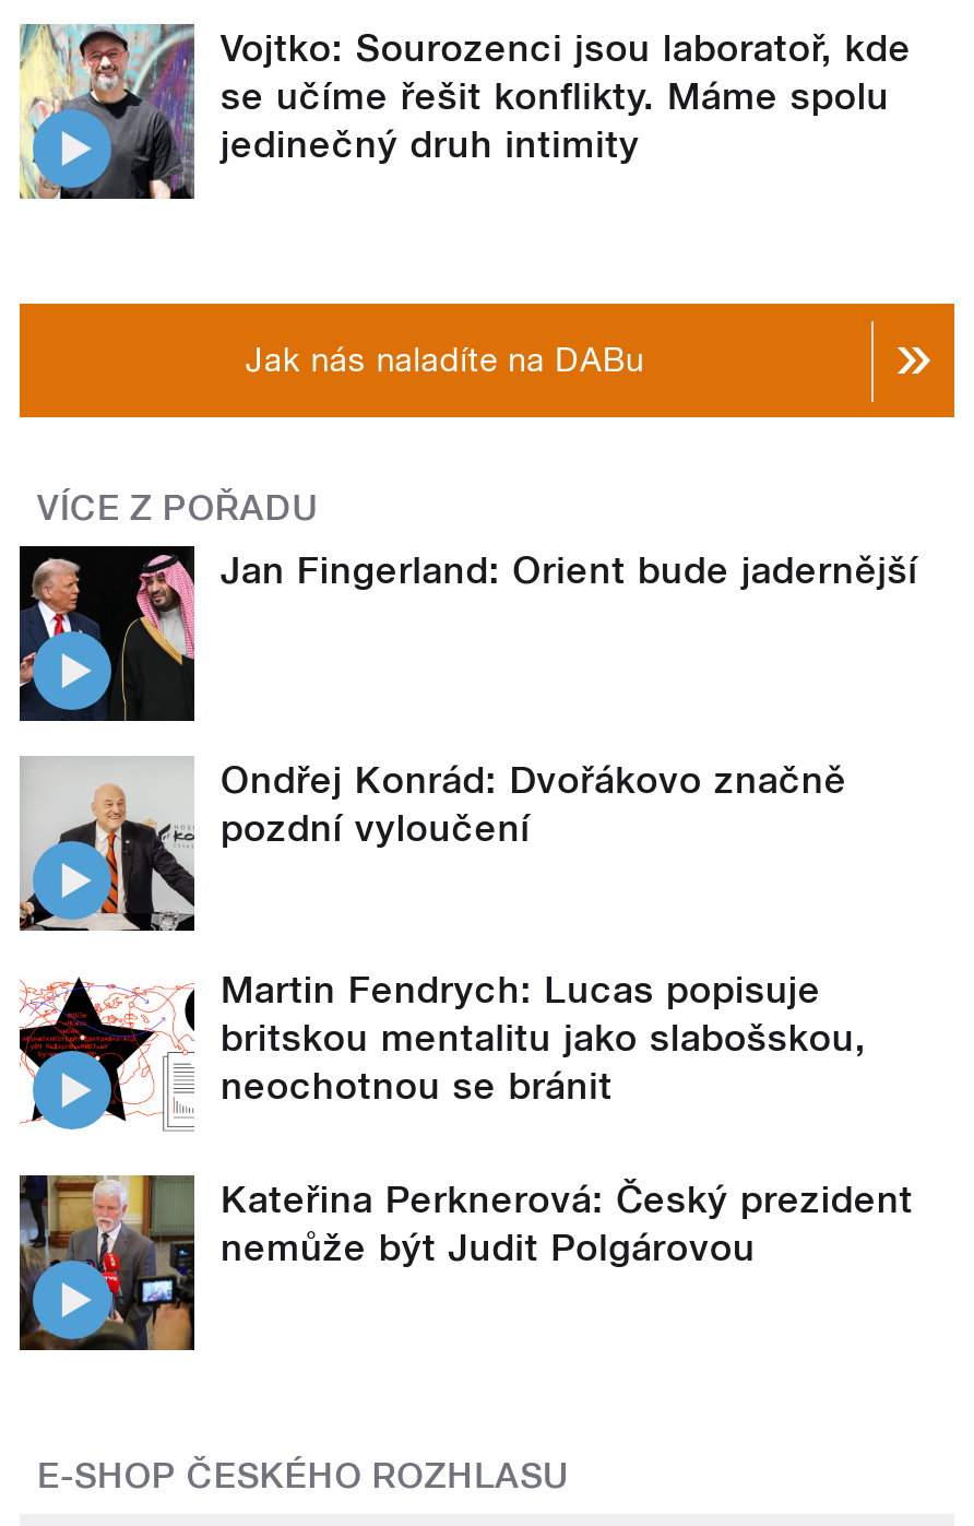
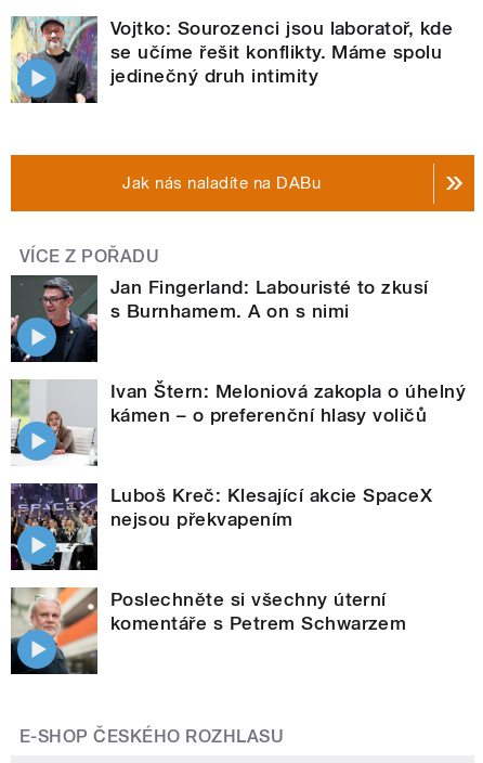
- [image]
- Jan Fingerland: Orient bude jadernější
+ [image]
+ Jan Fingerland: Labouristé to zkusí
+ s Burnhamem. A on s nimi

- [image]
- Ondřej Konrád: Dvořákovo značně
- pozdní vyloučení
+ [image]
+ Ivan Štern: Meloniová zakopla o úhelný
+ kámen – o preferenční hlasy voličů

- [image]
- Martin Fendrych: Lucas popisuje
- britskou mentalitu jako slabošskou,
- neochotnou se bránit
+ [image]
+ Luboš Kreč: Klesající akcie SpaceX
+ nejsou překvapením

- [image]
- Kateřina Perknerová: Český prezident
- nemůže být Judit Polgárovou
+ [image]
+ Poslechněte si všechny úterní
+ komentáře s Petrem Schwarzem
